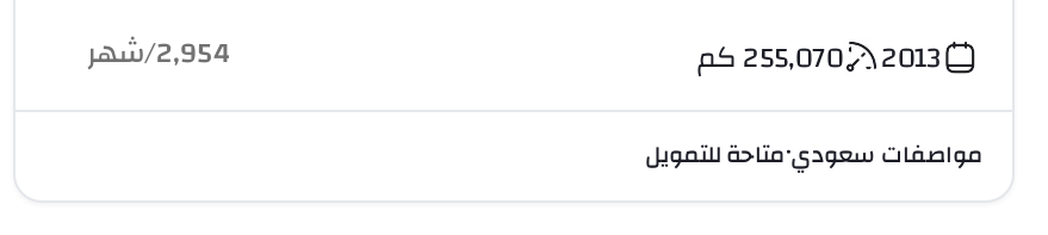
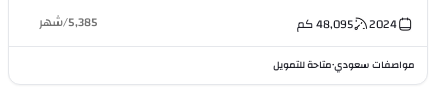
- 2013
- 255,070 كم
- 2,954
+ 2024
+ 48,095 كم
+ 5,385
